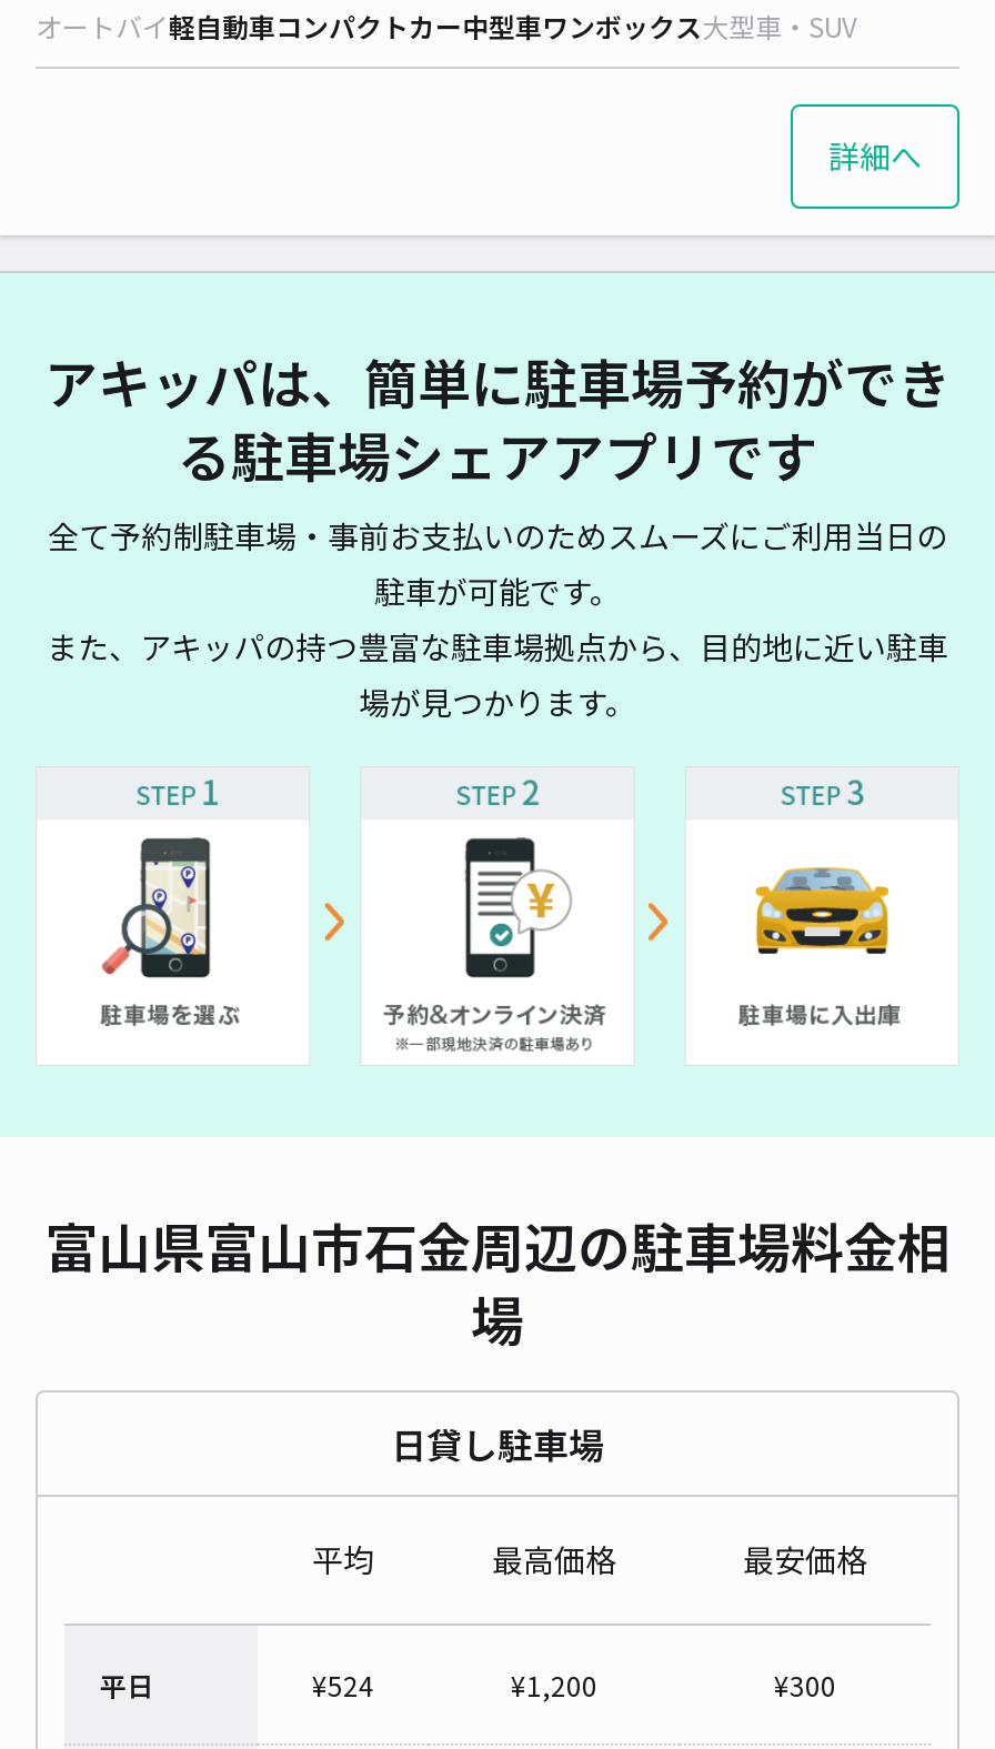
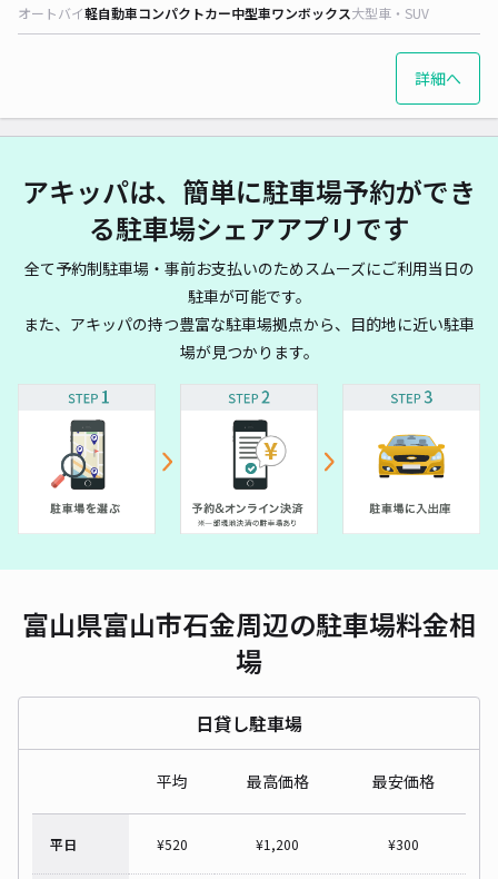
- ¥524
+ ¥520
